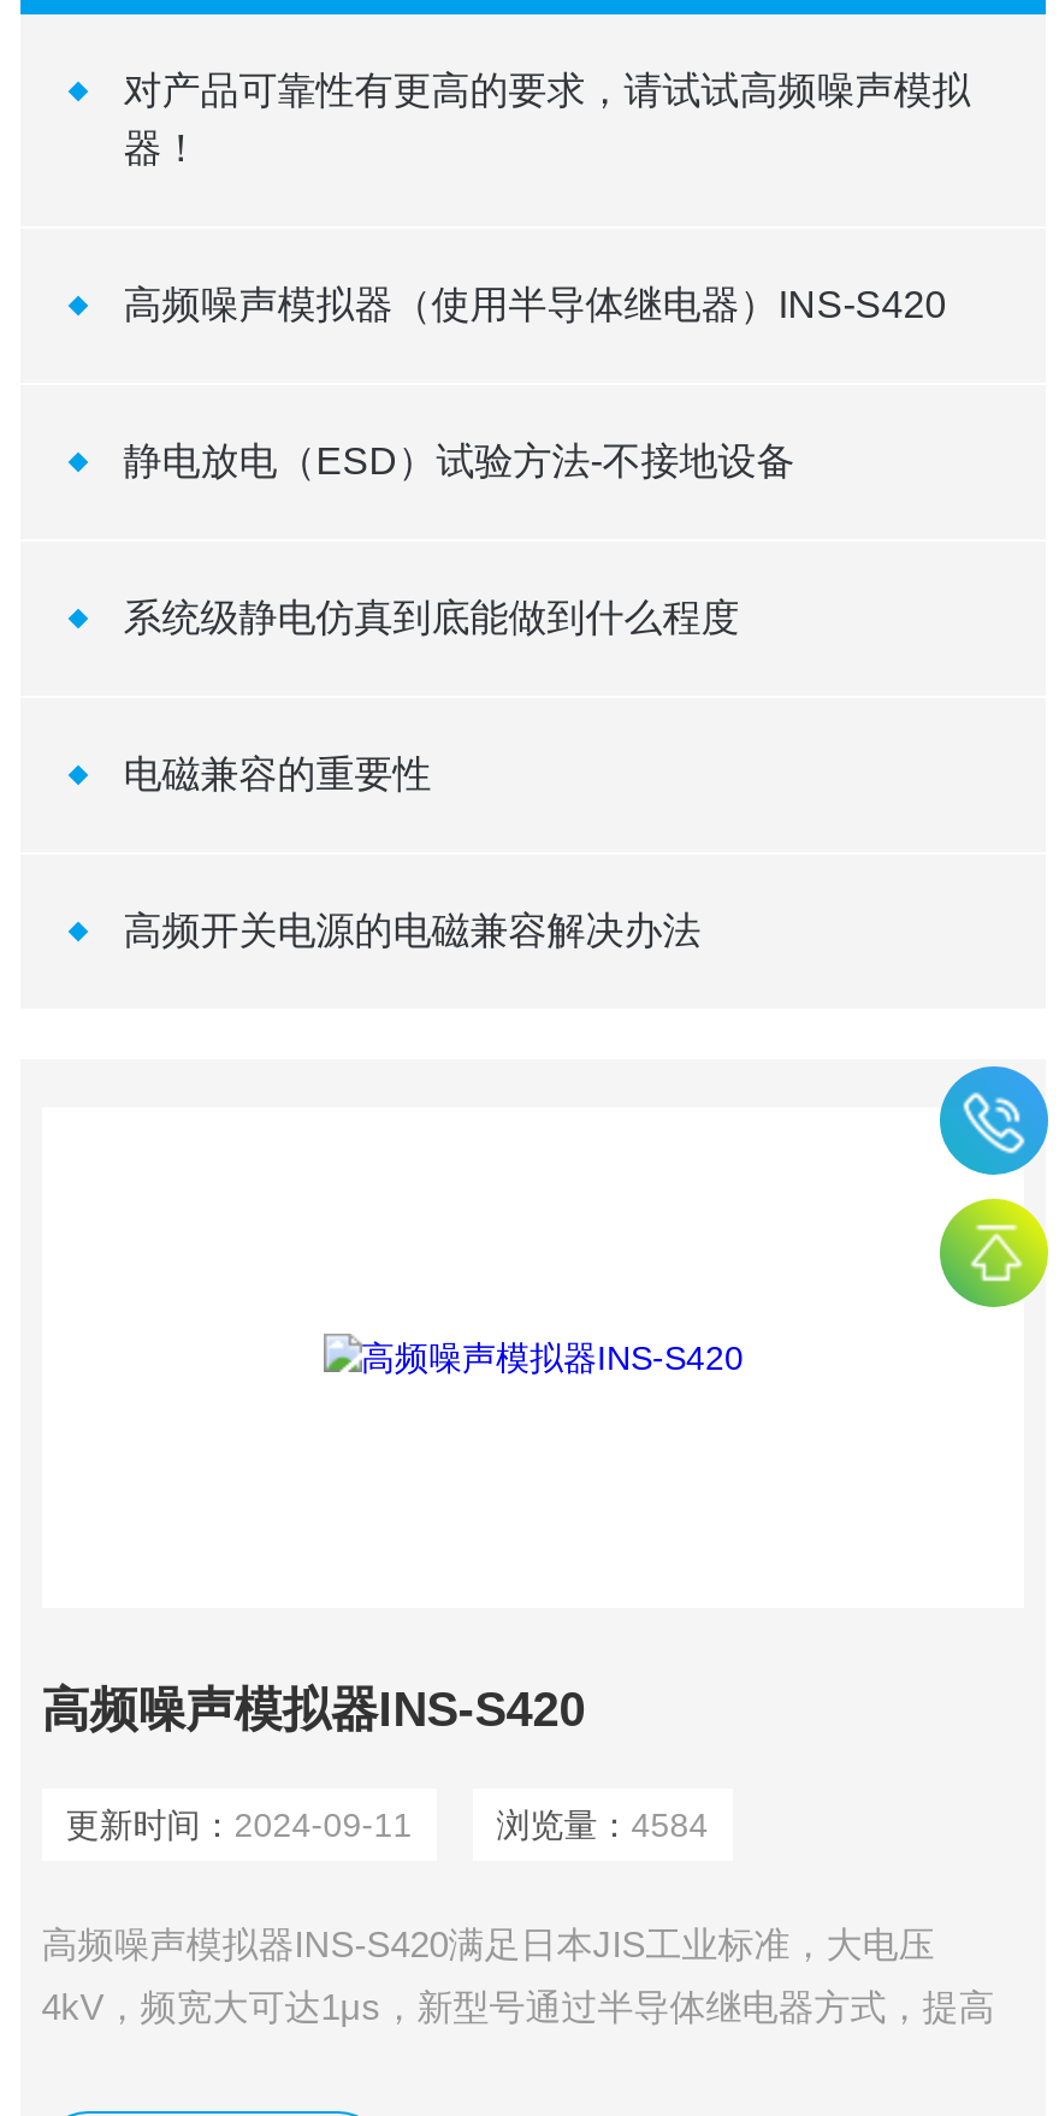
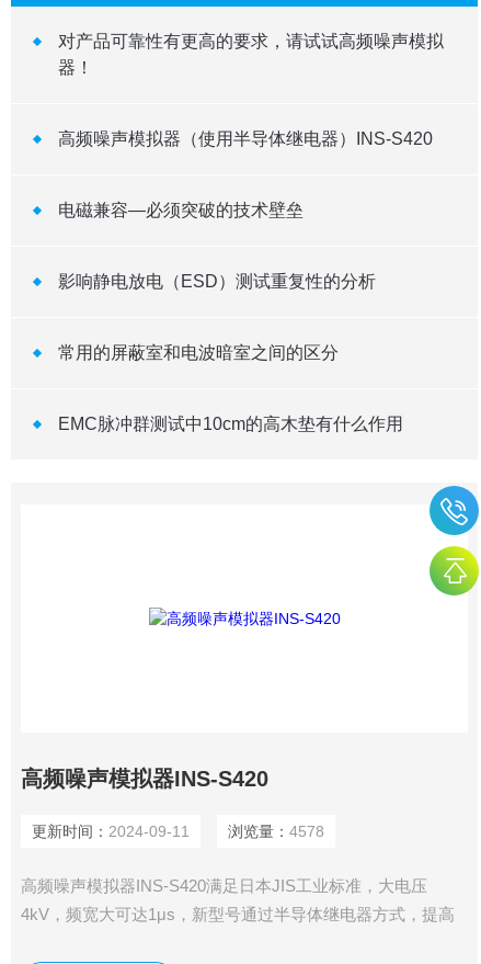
- 静电放电（ESD）试验方法-不接地设备
+ 电磁兼容—必须突破的技术壁垒

- 系统级静电仿真到底能做到什么程度
+ 影响静电放电（ESD）测试重复性的分析

- 电磁兼容的重要性
+ 常用的屏蔽室和电波暗室之间的区分

- 高频开关电源的电磁兼容解决办法
+ EMC脉冲群测试中10cm的高木垫有什么作用

- 浏览量：4584
+ 浏览量：4578
